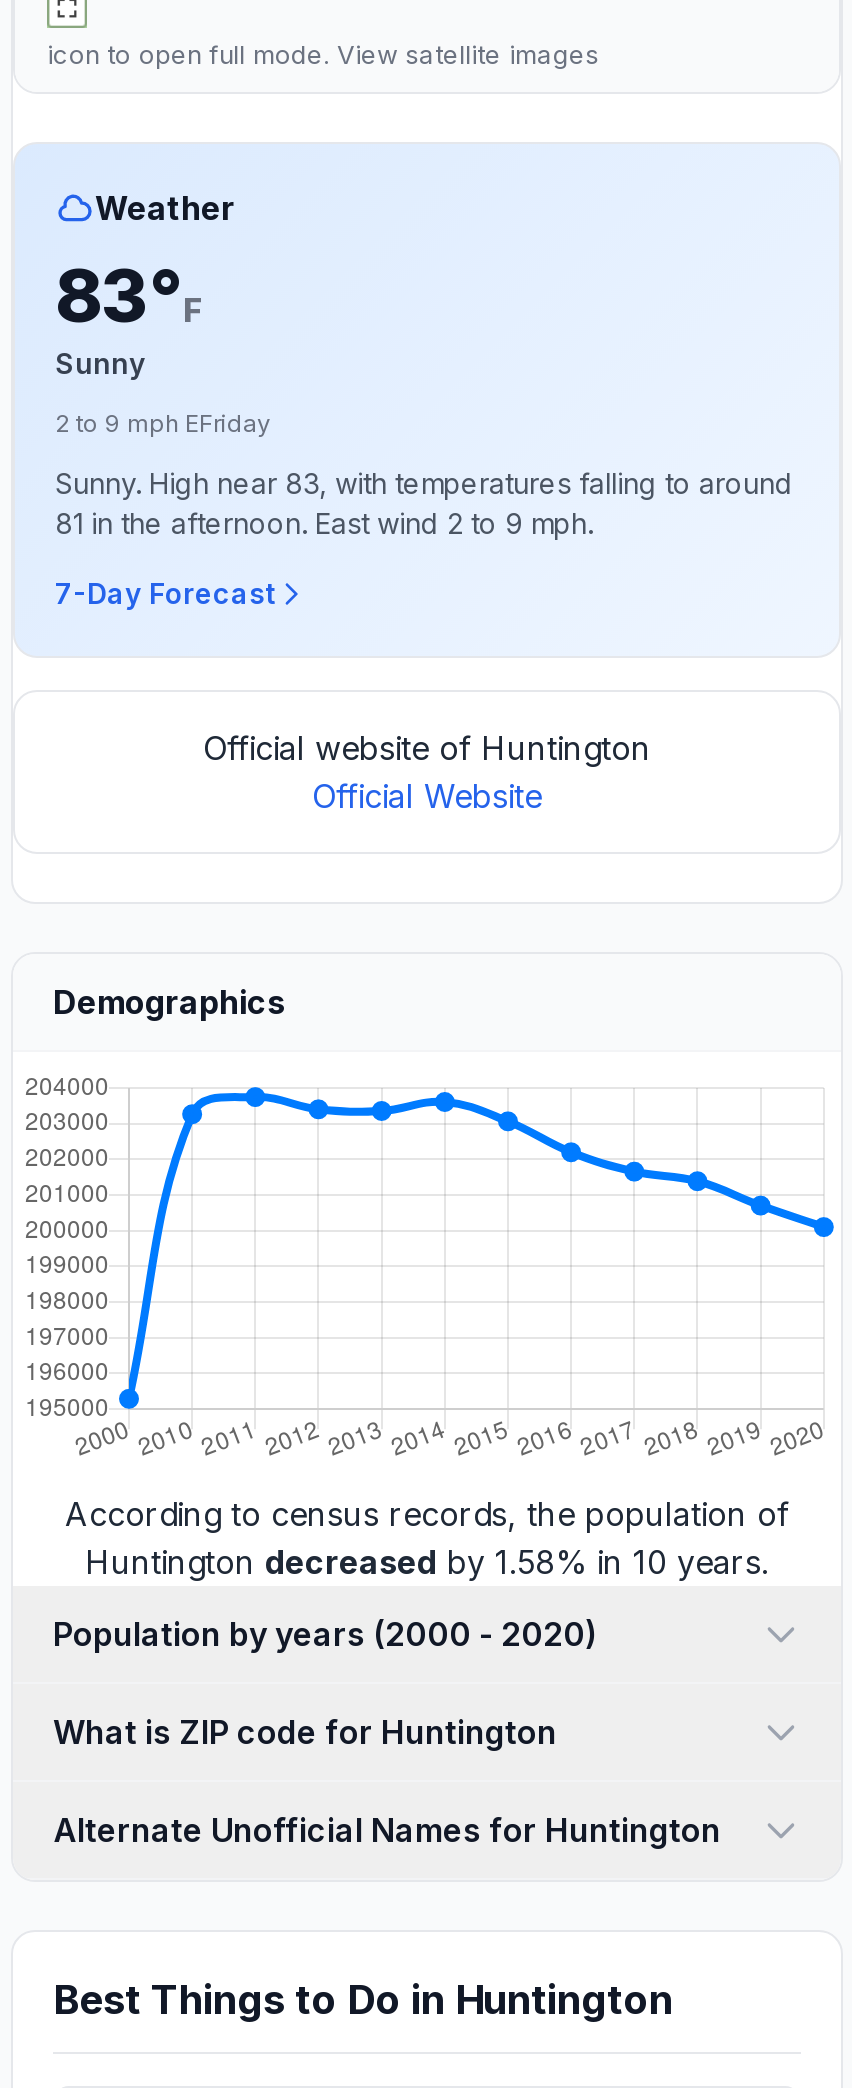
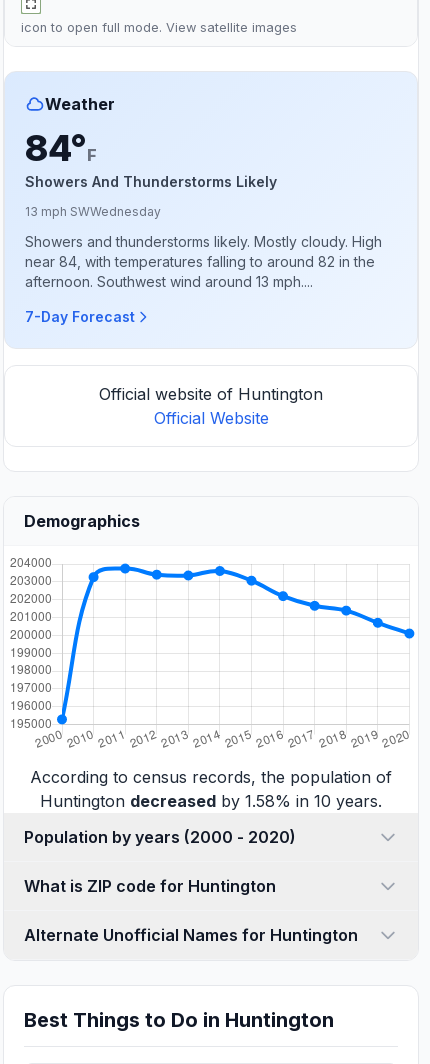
- 83°F
- Sunny
+ 84°F
+ Showers And Thunderstorms Likely

- 2 to 9 mph EFriday
+ 13 mph SWWednesday

- Sunny. High near 83, with temperatures falling to around
- 81 in the afternoon. East wind 2 to 9 mph.
+ Showers and thunderstorms likely. Mostly cloudy. High
+ near 84, with temperatures falling to around 82 in the
+ afternoon. Southwest wind around 13 mph....
